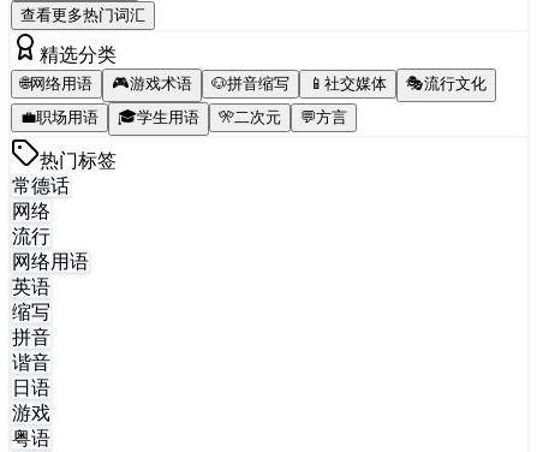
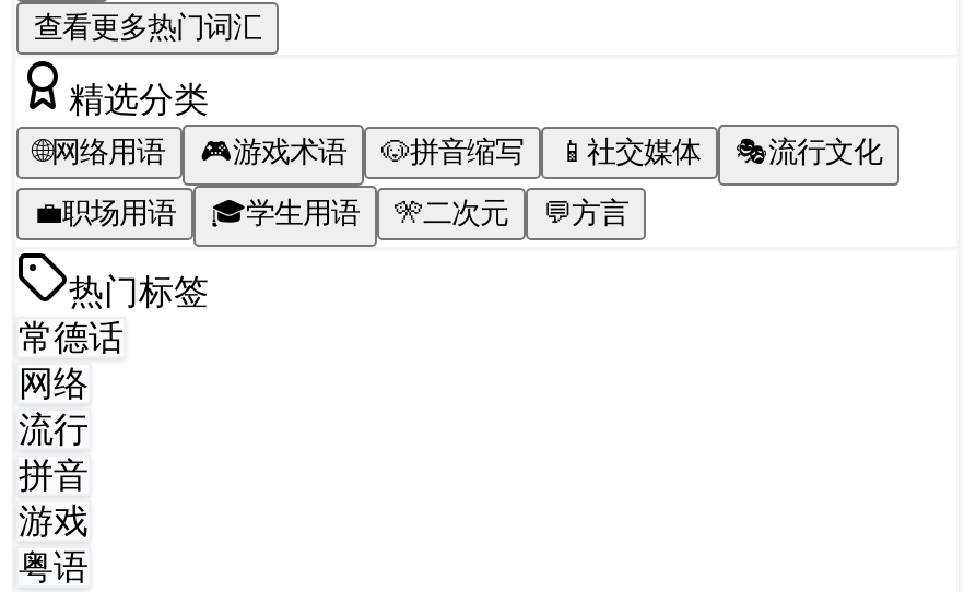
- 网络用语
- 英语
- 缩写

- 谐音
- 日语
